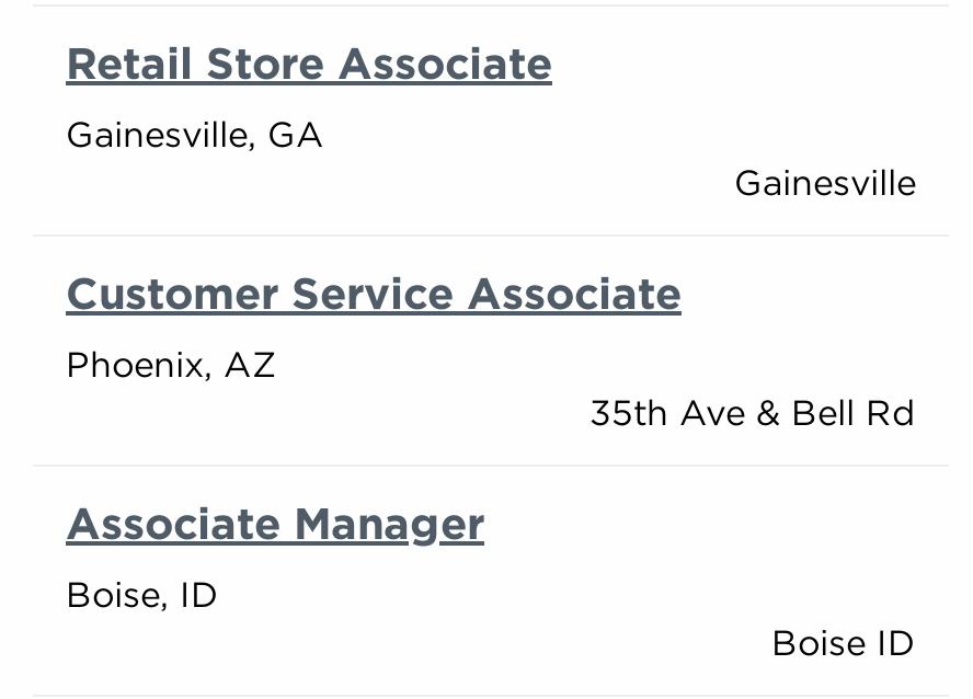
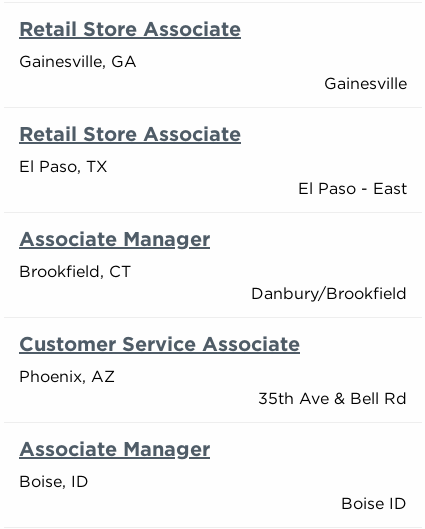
+ Retail Store Associate
+ El Paso, TX
+ El Paso - East
+ Associate Manager
+ Brookfield, CT
+ Danbury/Brookfield
